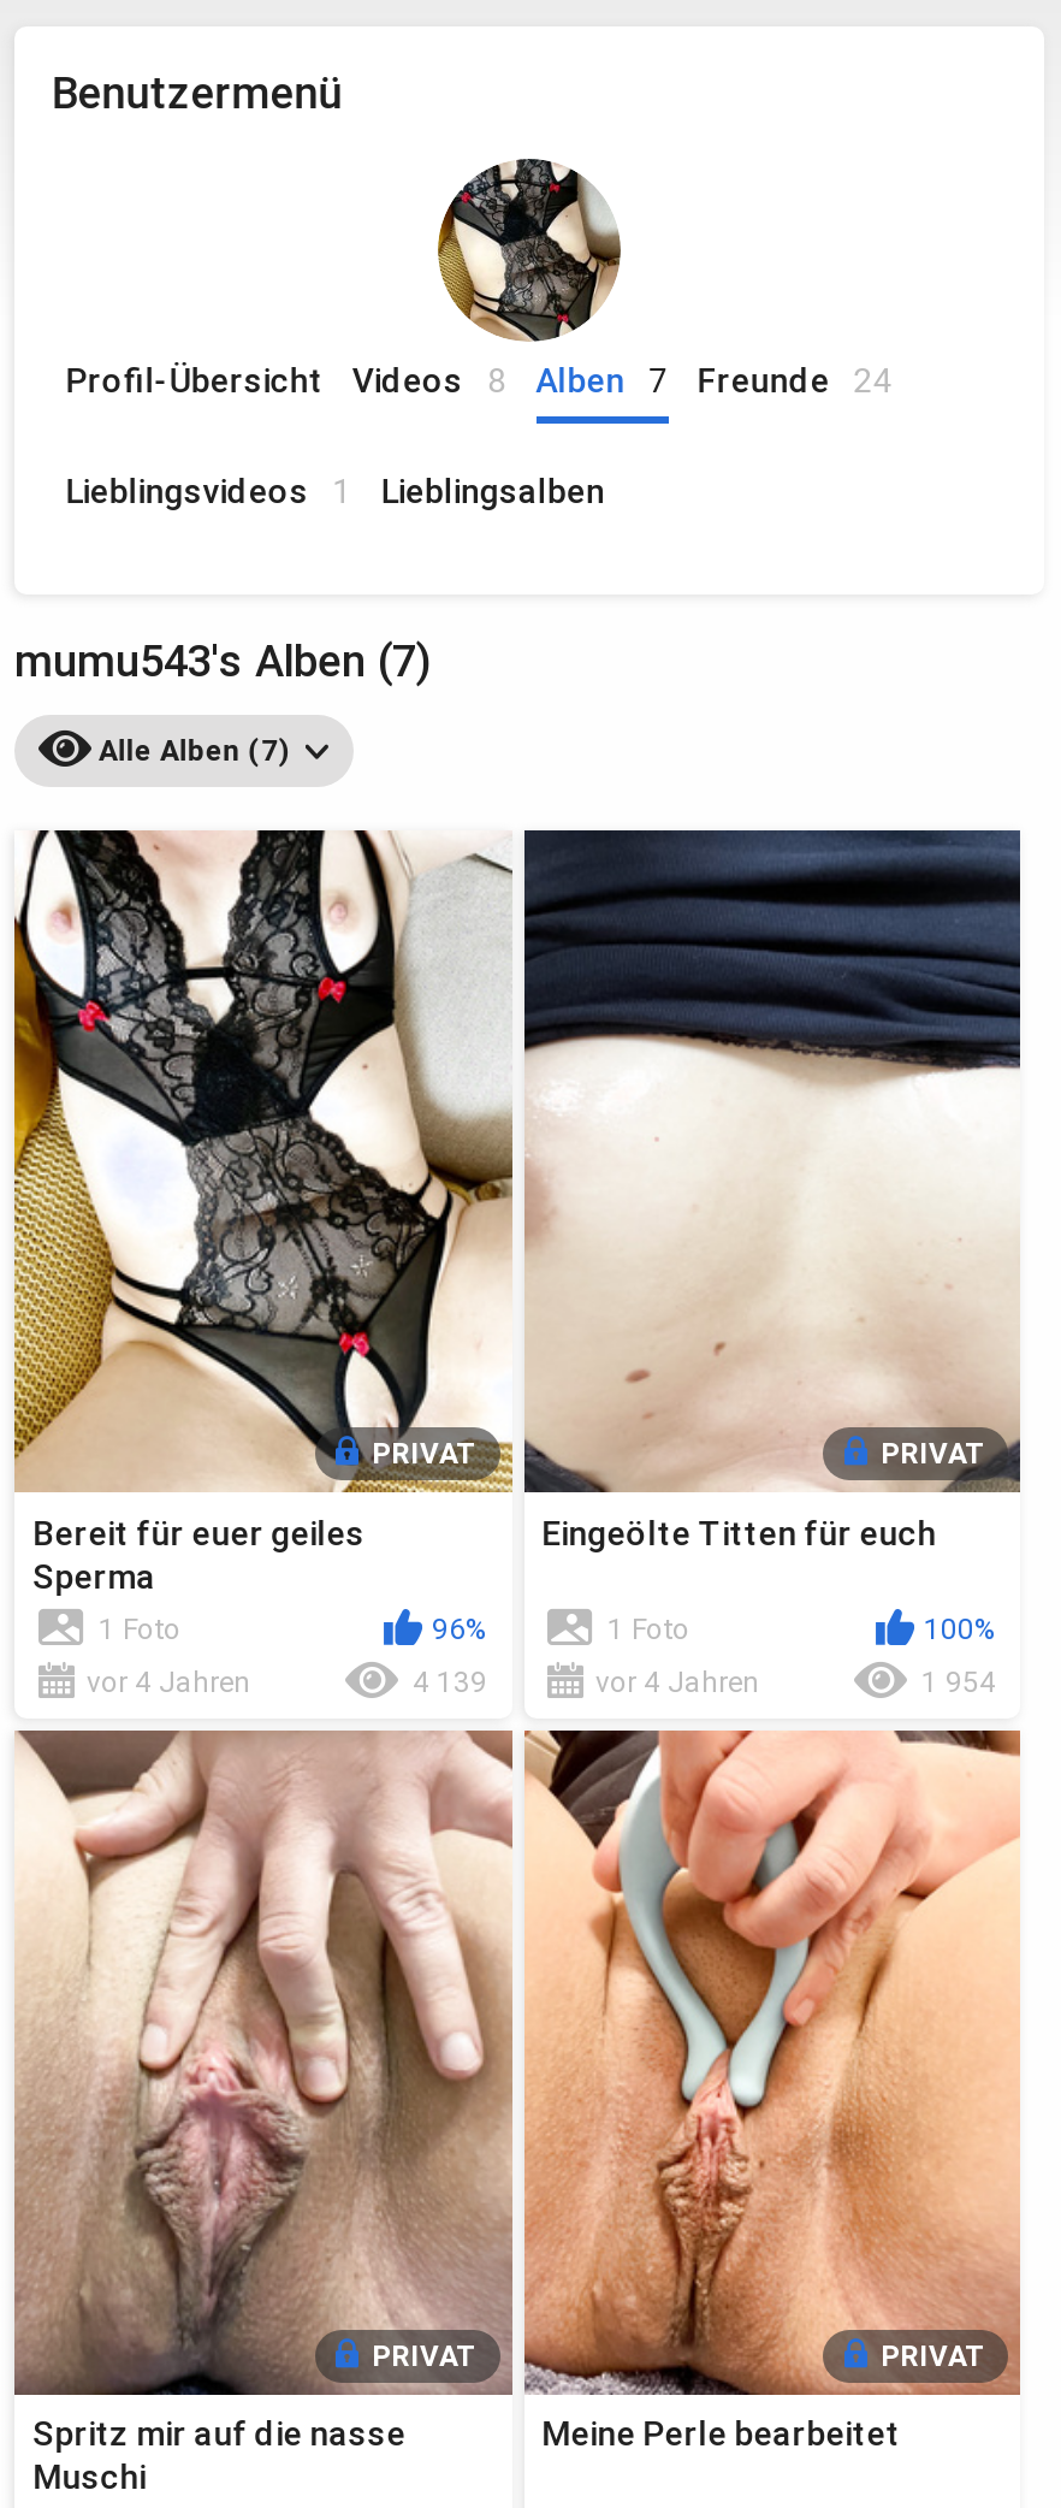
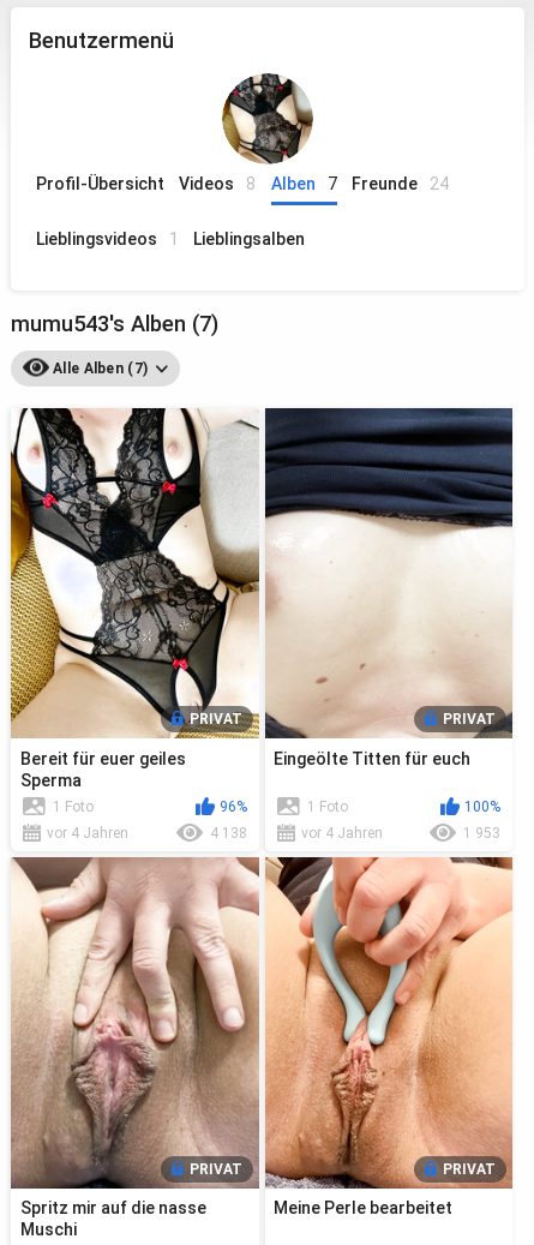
- 4 139
+ 4 138

- 1 954
+ 1 953
